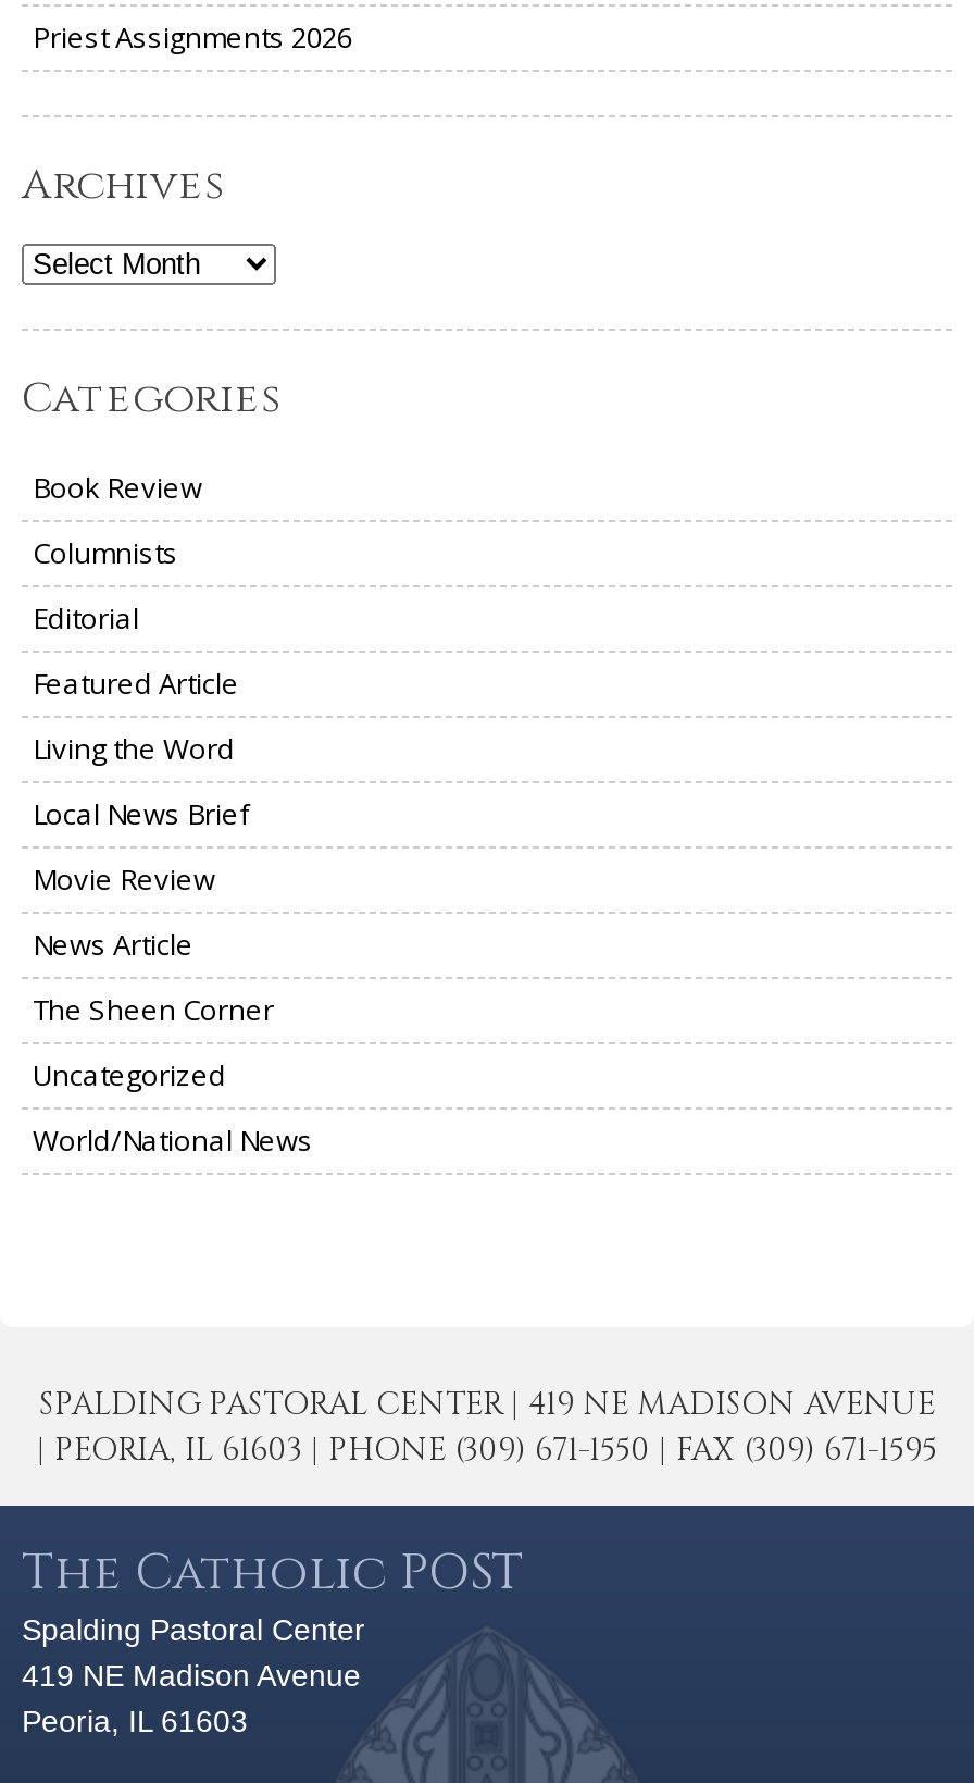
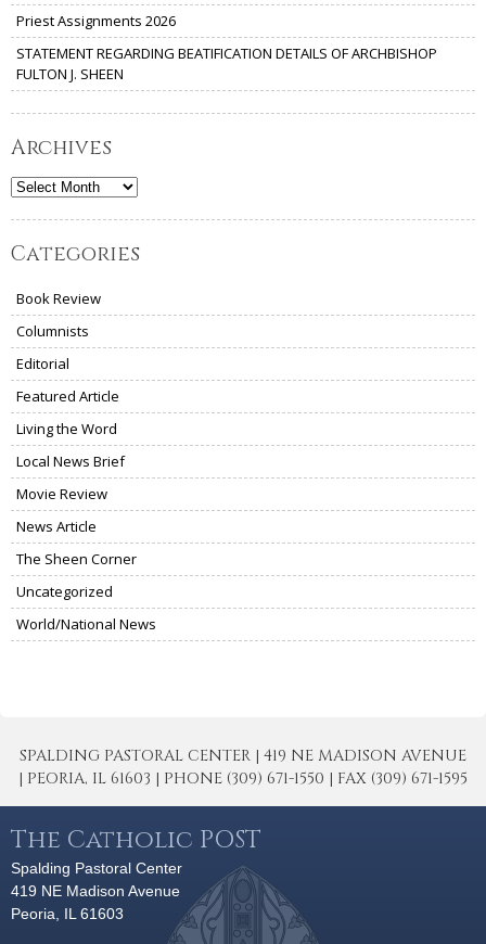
+ STATEMENT REGARDING BEATIFICATION DETAILS OF ARCHBISHOP
+ FULTON J. SHEEN
